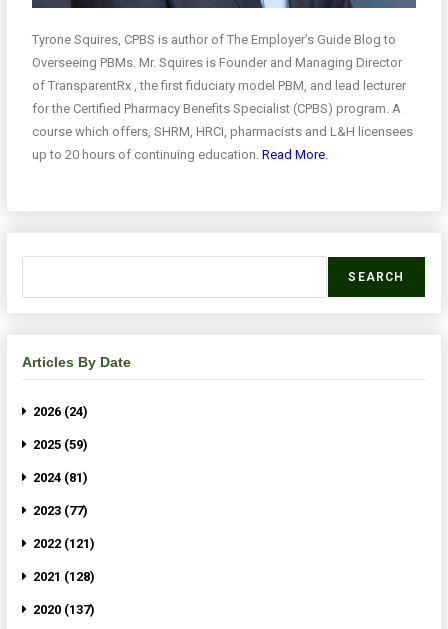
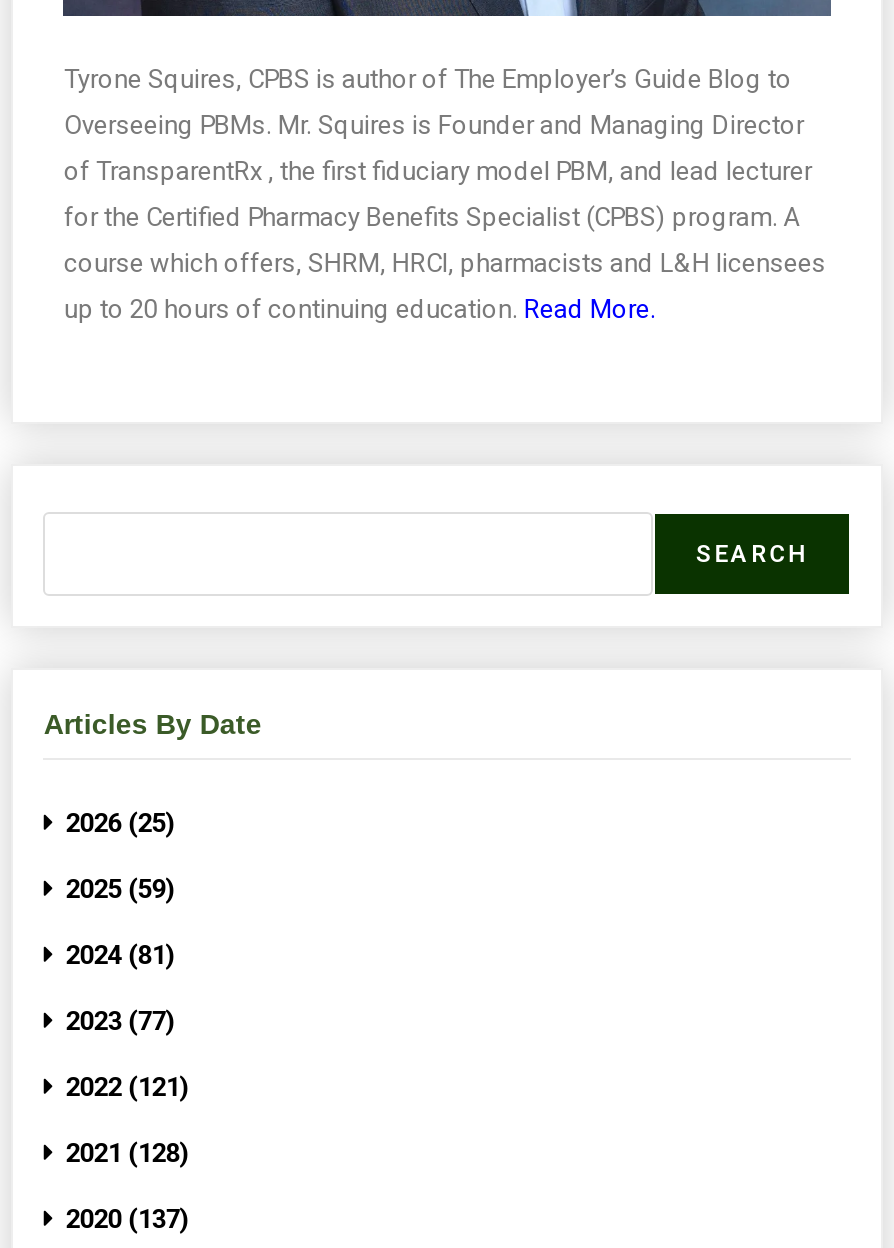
- 2026 (24)
+ 2026 (25)
